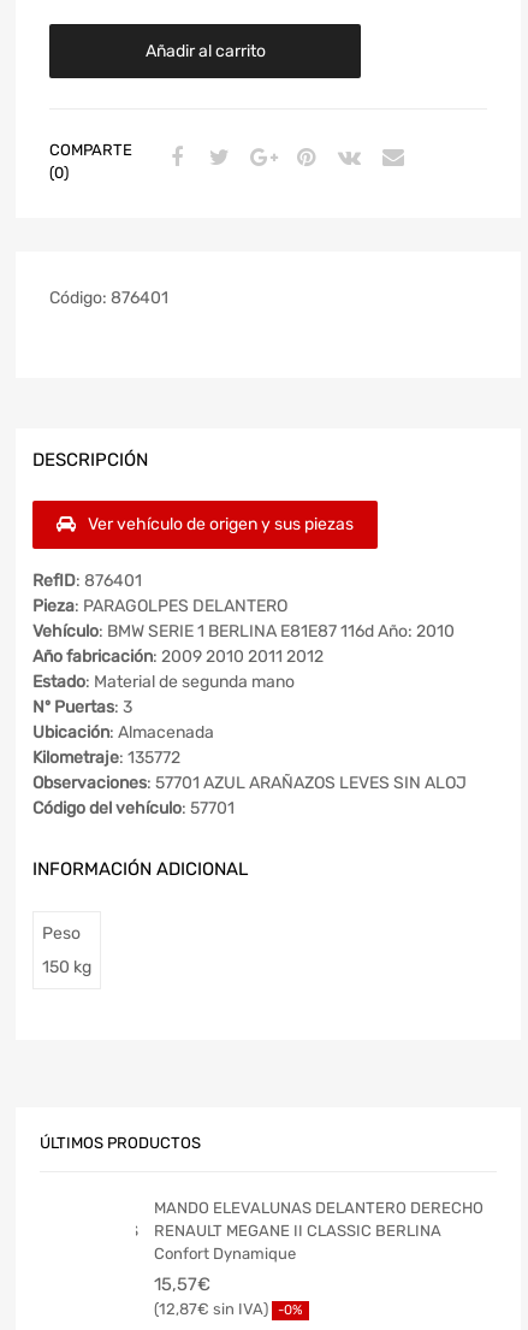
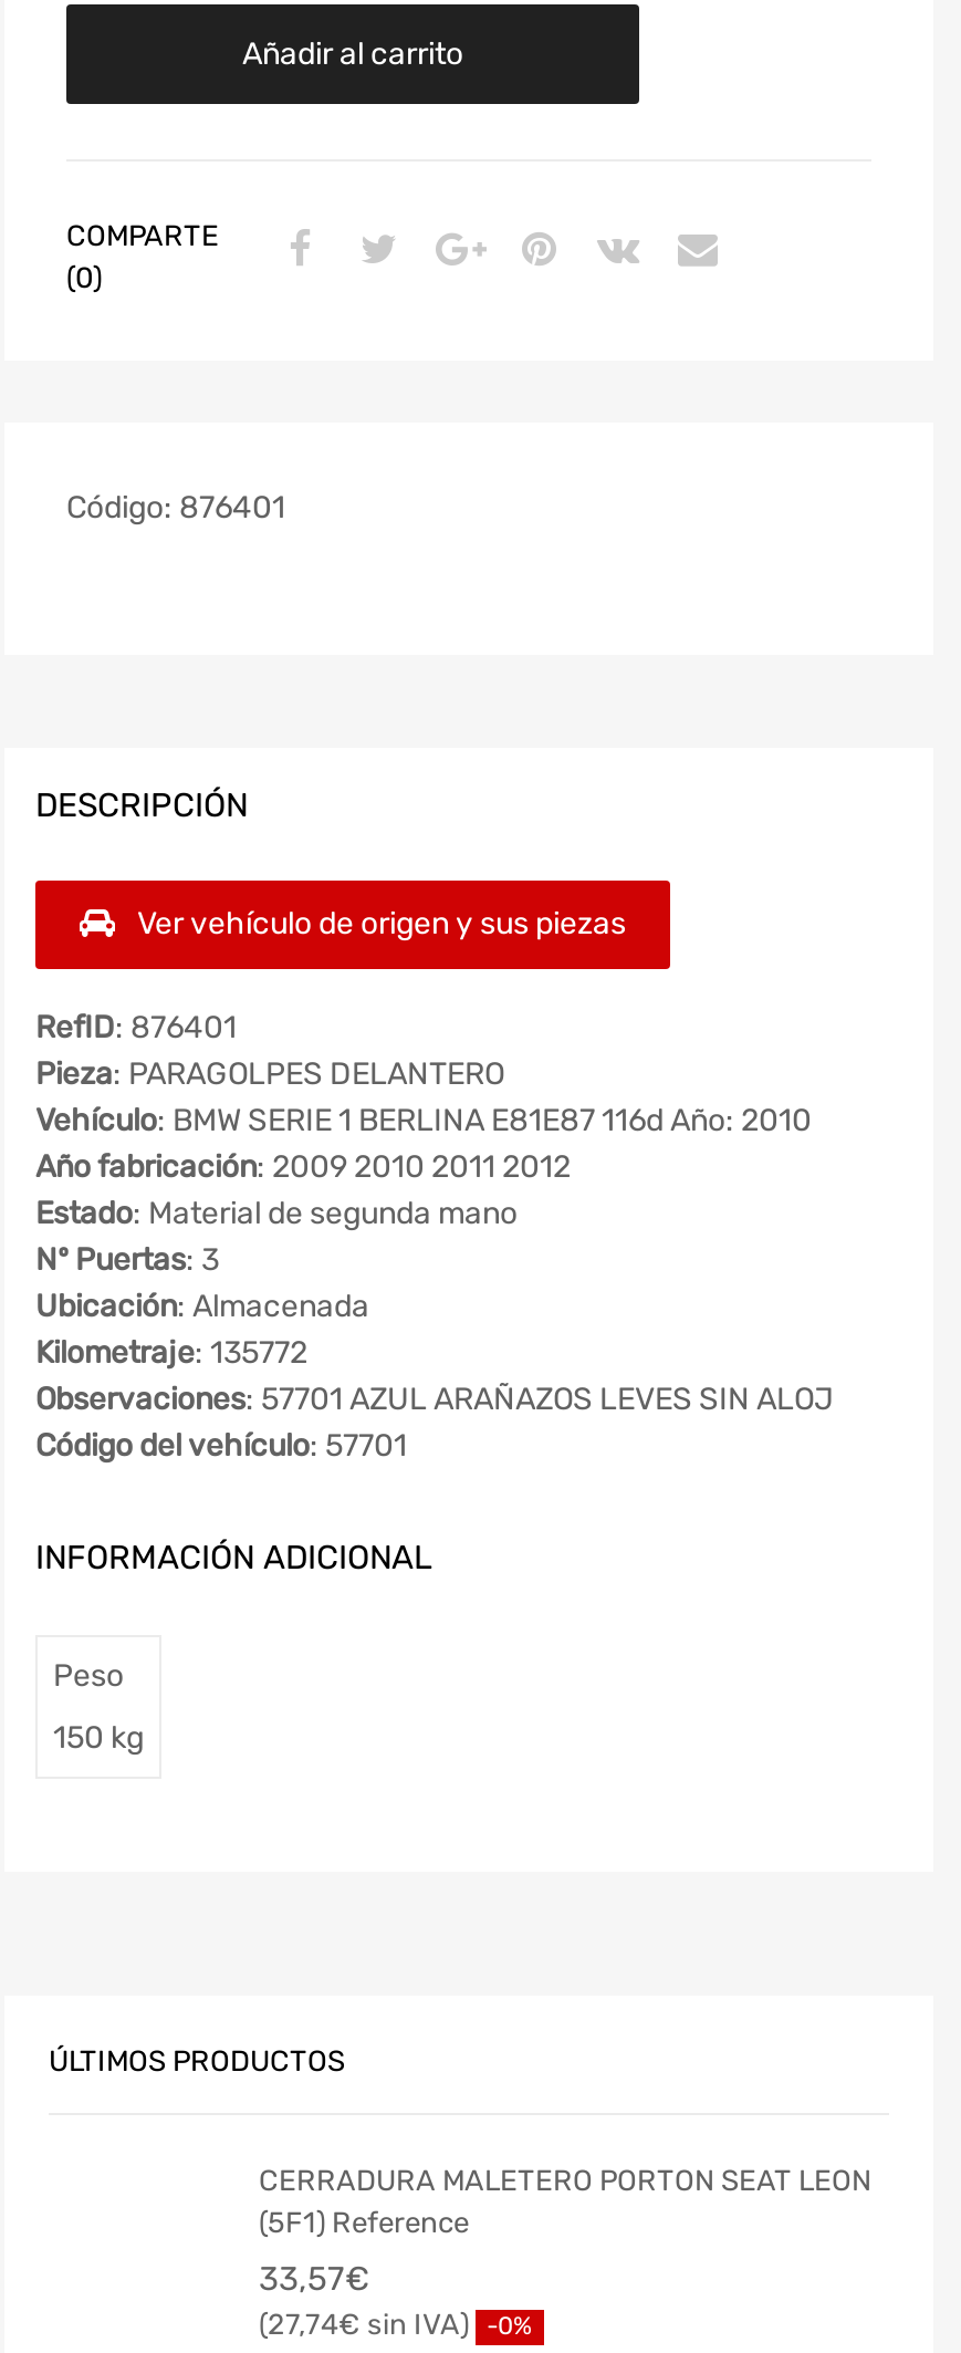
- MANDO ELEVALUNAS DELANTERO DERECHO
- RENAULT MEGANE II CLASSIC BERLINA
- Confort Dynamique
+ CERRADURA MALETERO PORTON SEAT LEON
+ (5F1) Reference

- 15,57€
- 12,87€
+ 33,57€
+ 27,74€
